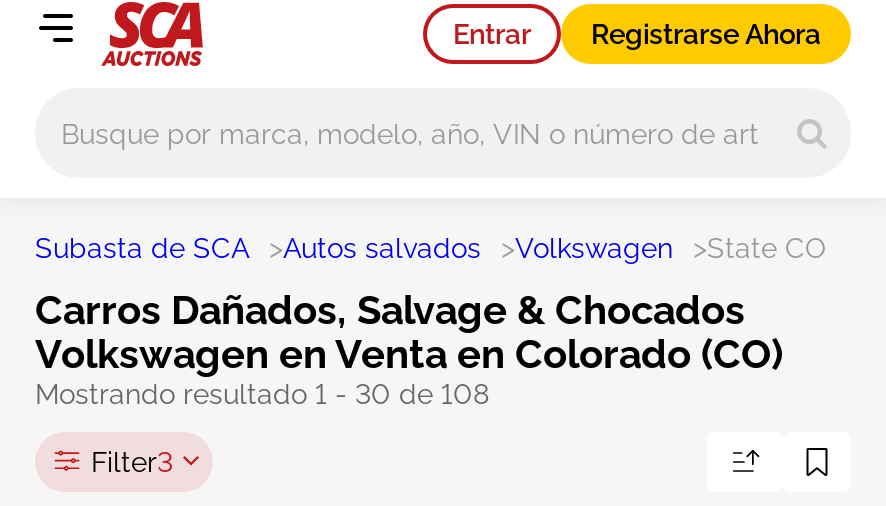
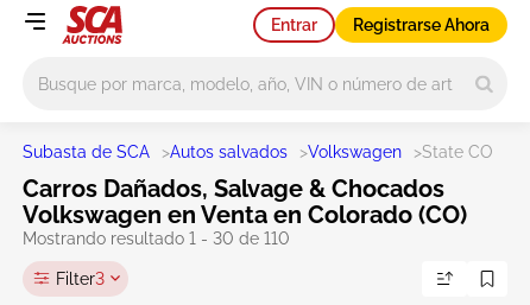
- Mostrando resultado 1 - 30 de 108
+ Mostrando resultado 1 - 30 de 110
